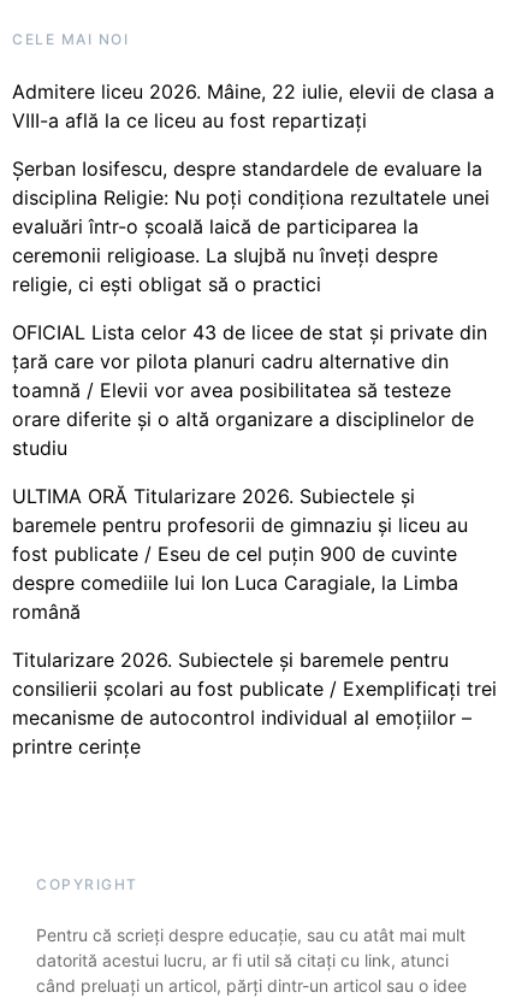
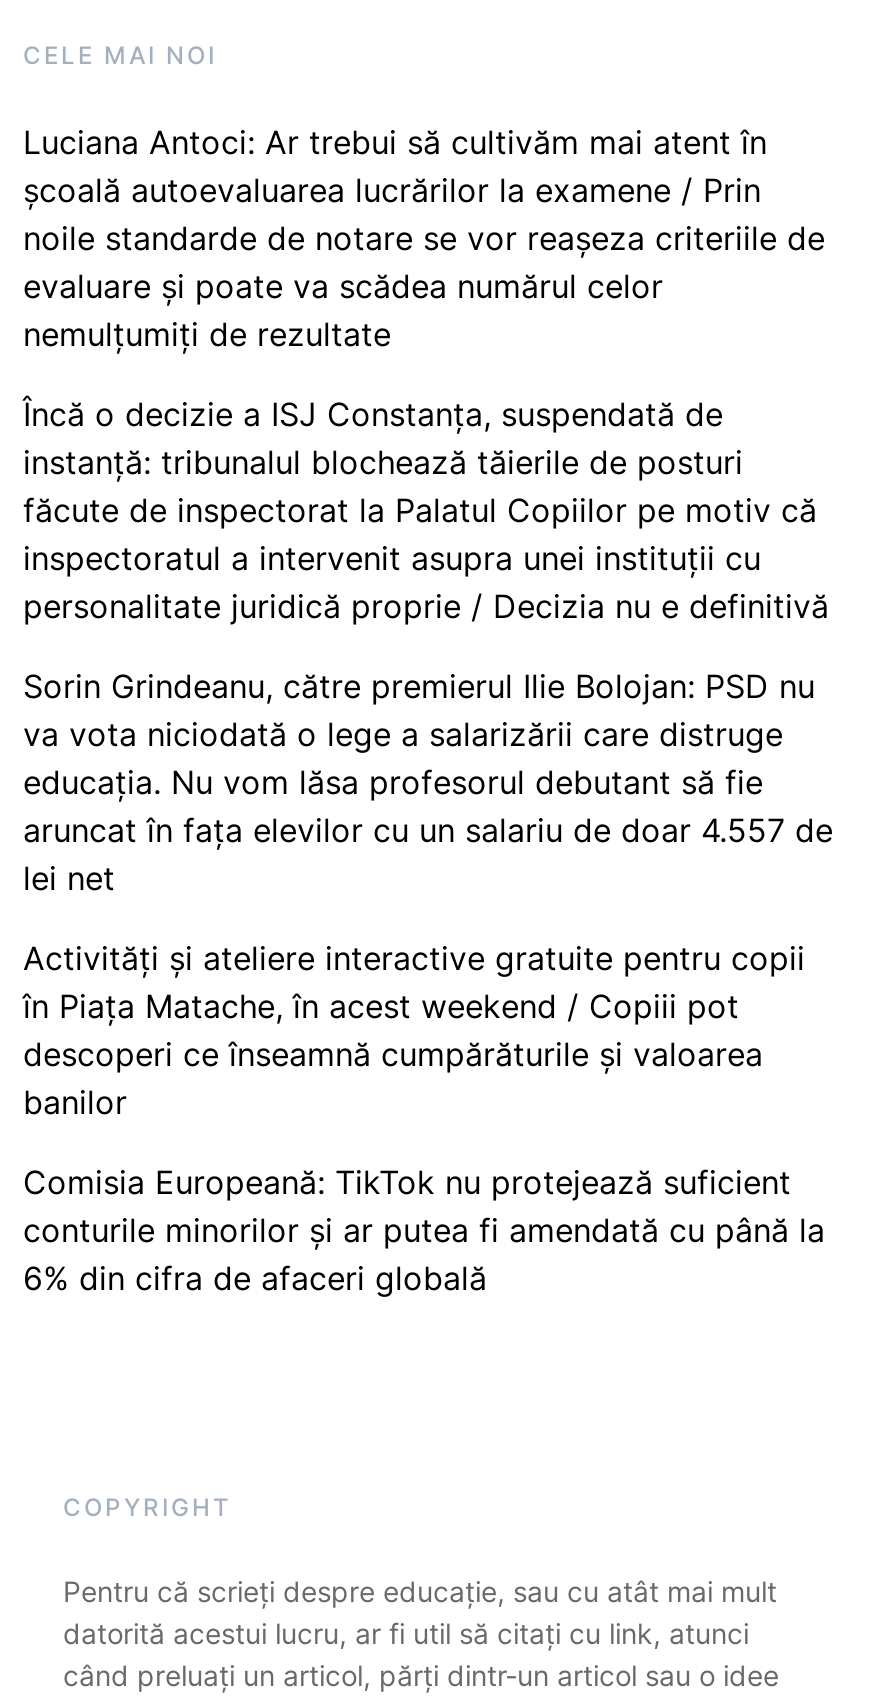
- Admitere liceu 2026. Mâine, 22 iulie, elevii de clasa a
- VIII-a află la ce liceu au fost repartizați
+ Luciana Antoci: Ar trebui să cultivăm mai atent în
+ școală autoevaluarea lucrărilor la examene / Prin
+ noile standarde de notare se vor reașeza criteriile de
+ evaluare și poate va scădea numărul celor
+ nemulțumiți de rezultate

- Șerban Iosifescu, despre standardele de evaluare la
- disciplina Religie: Nu poți condiționa rezultatele unei
- evaluări într-o școală laică de participarea la
- ceremonii religioase. La slujbă nu înveți despre
- religie, ci ești obligat să o practici
+ Încă o decizie a ISJ Constanța, suspendată de
+ instanță: tribunalul blochează tăierile de posturi
+ făcute de inspectorat la Palatul Copiilor pe motiv că
+ inspectoratul a intervenit asupra unei instituții cu
+ personalitate juridică proprie / Decizia nu e definitivă

- OFICIAL Lista celor 43 de licee de stat și private din
- țară care vor pilota planuri cadru alternative din
- toamnă / Elevii vor avea posibilitatea să testeze
- orare diferite și o altă organizare a disciplinelor de
- studiu
+ Sorin Grindeanu, către premierul Ilie Bolojan: PSD nu
+ va vota niciodată o lege a salarizării care distruge
+ educația. Nu vom lăsa profesorul debutant să fie
+ aruncat în fața elevilor cu un salariu de doar 4.557 de
+ lei net

- ULTIMA ORĂ Titularizare 2026. Subiectele și
- baremele pentru profesorii de gimnaziu și liceu au
- fost publicate / Eseu de cel puțin 900 de cuvinte
- despre comediile lui Ion Luca Caragiale, la Limba
- română
+ Activități și ateliere interactive gratuite pentru copii
+ în Piața Matache, în acest weekend / Copiii pot
+ descoperi ce înseamnă cumpărăturile și valoarea
+ banilor

- Titularizare 2026. Subiectele și baremele pentru
- consilierii școlari au fost publicate / Exemplificați trei
- mecanisme de autocontrol individual al emoțiilor –
- printre cerințe
+ Comisia Europeană: TikTok nu protejează suficient
+ conturile minorilor și ar putea fi amendată cu până la
+ 6% din cifra de afaceri globală
